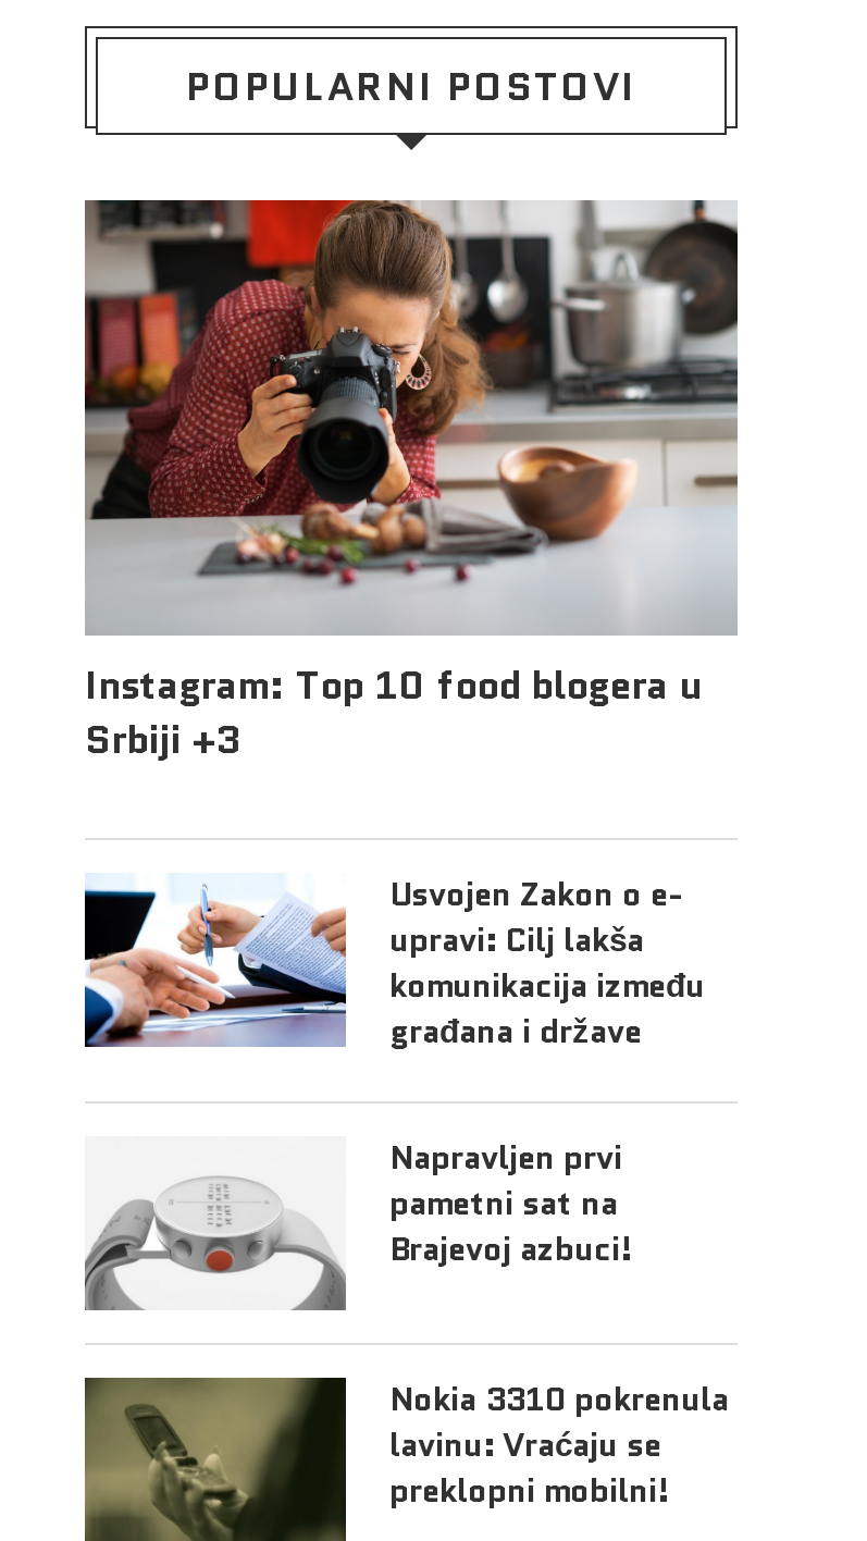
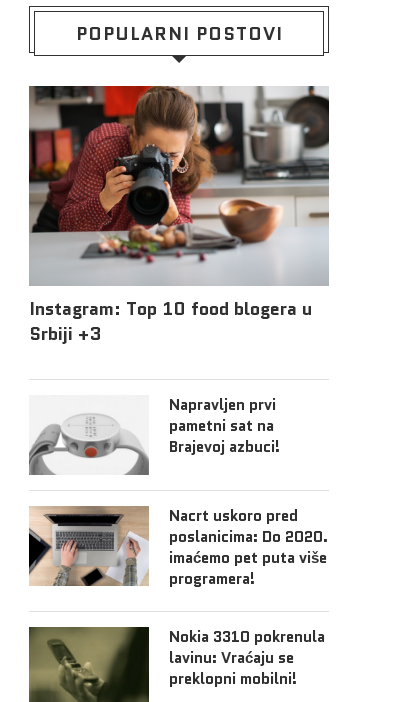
- [image]
- Usvojen Zakon o e-
- upravi: Cilj lakša
- komunikacija između
- građana i države

moved up: Napravljen prvi | pametni sat na | Brajevoj azbuci!

+ [image]
+ Nacrt uskoro pred
+ poslanicima: Do 2020.
+ imaćemo pet puta više
+ programera!
